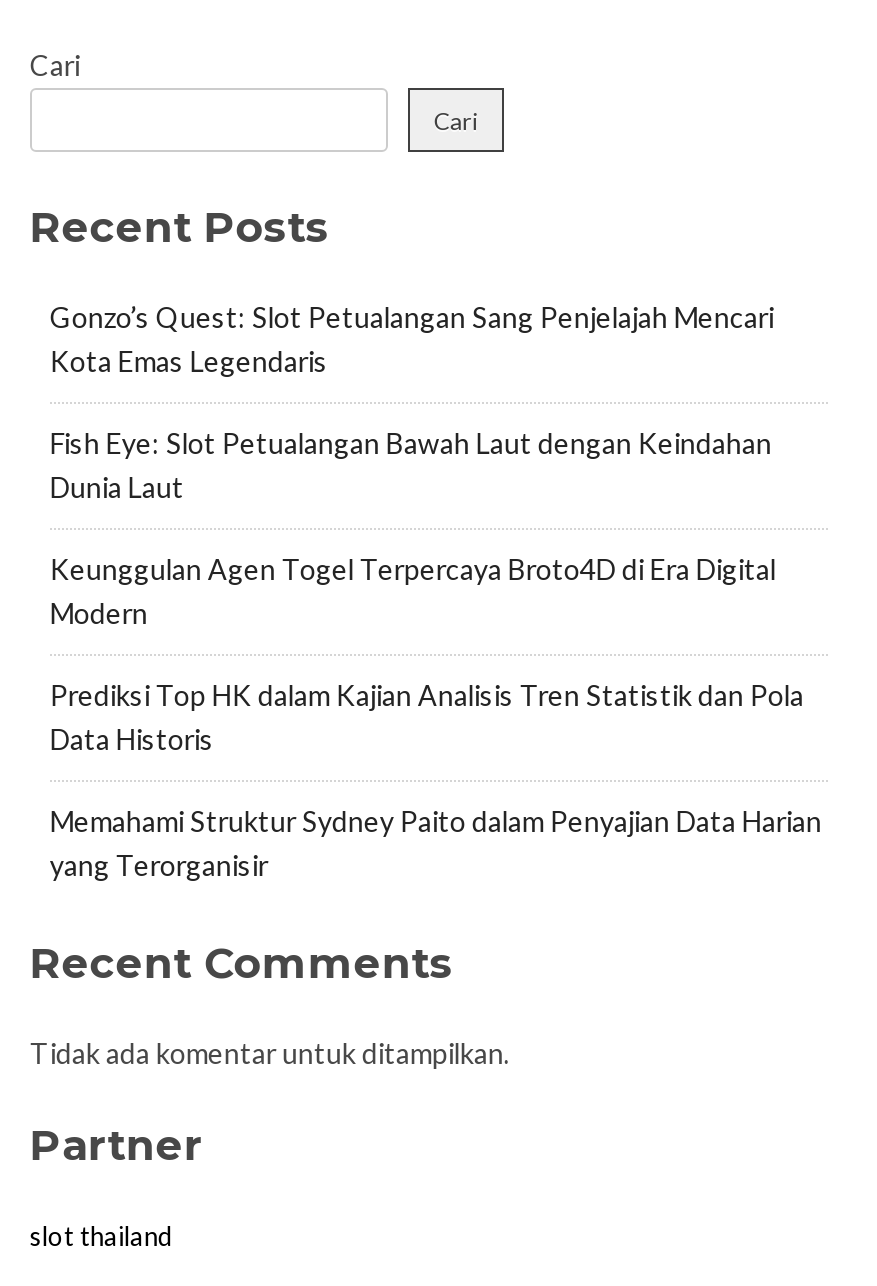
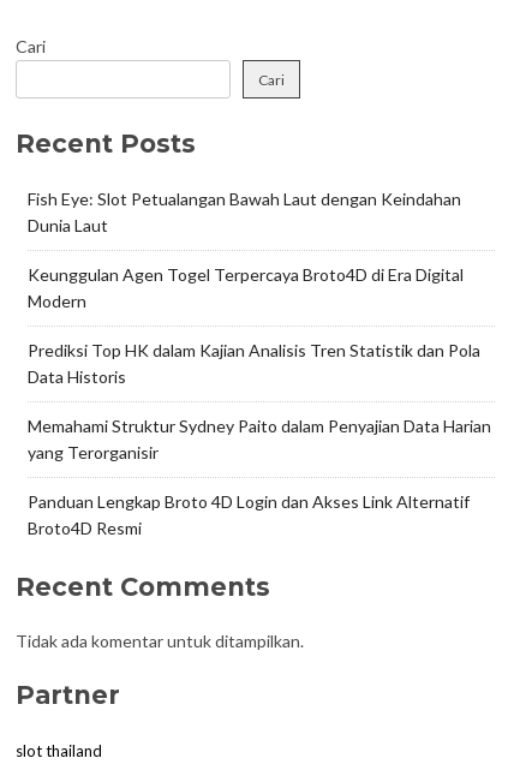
- Gonzo’s Quest: Slot Petualangan Sang Penjelajah Mencari
- Kota Emas Legendaris

moved up: Fish Eye: Slot Petualangan Bawah Laut dengan Keindahan | Dunia Laut | Keunggulan Agen Togel Terpercaya Broto4D di Era Digital | Modern | Prediksi Top HK dalam Kajian Analisis Tren Statistik dan Pola | Data Historis | Memahami Struktur Sydney Paito dalam Penyajian Data Harian | yang Terorganisir

+ Panduan Lengkap Broto 4D Login dan Akses Link Alternatif
+ Broto4D Resmi
